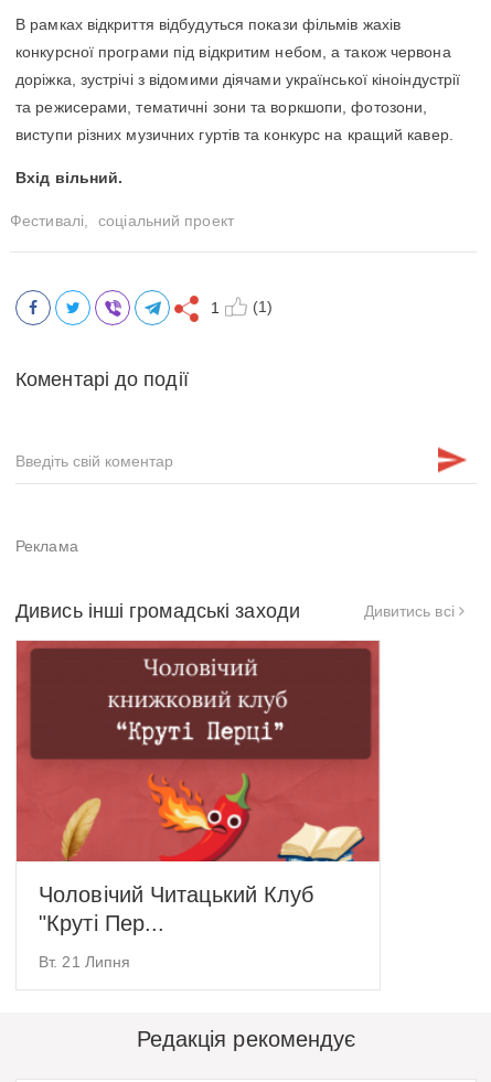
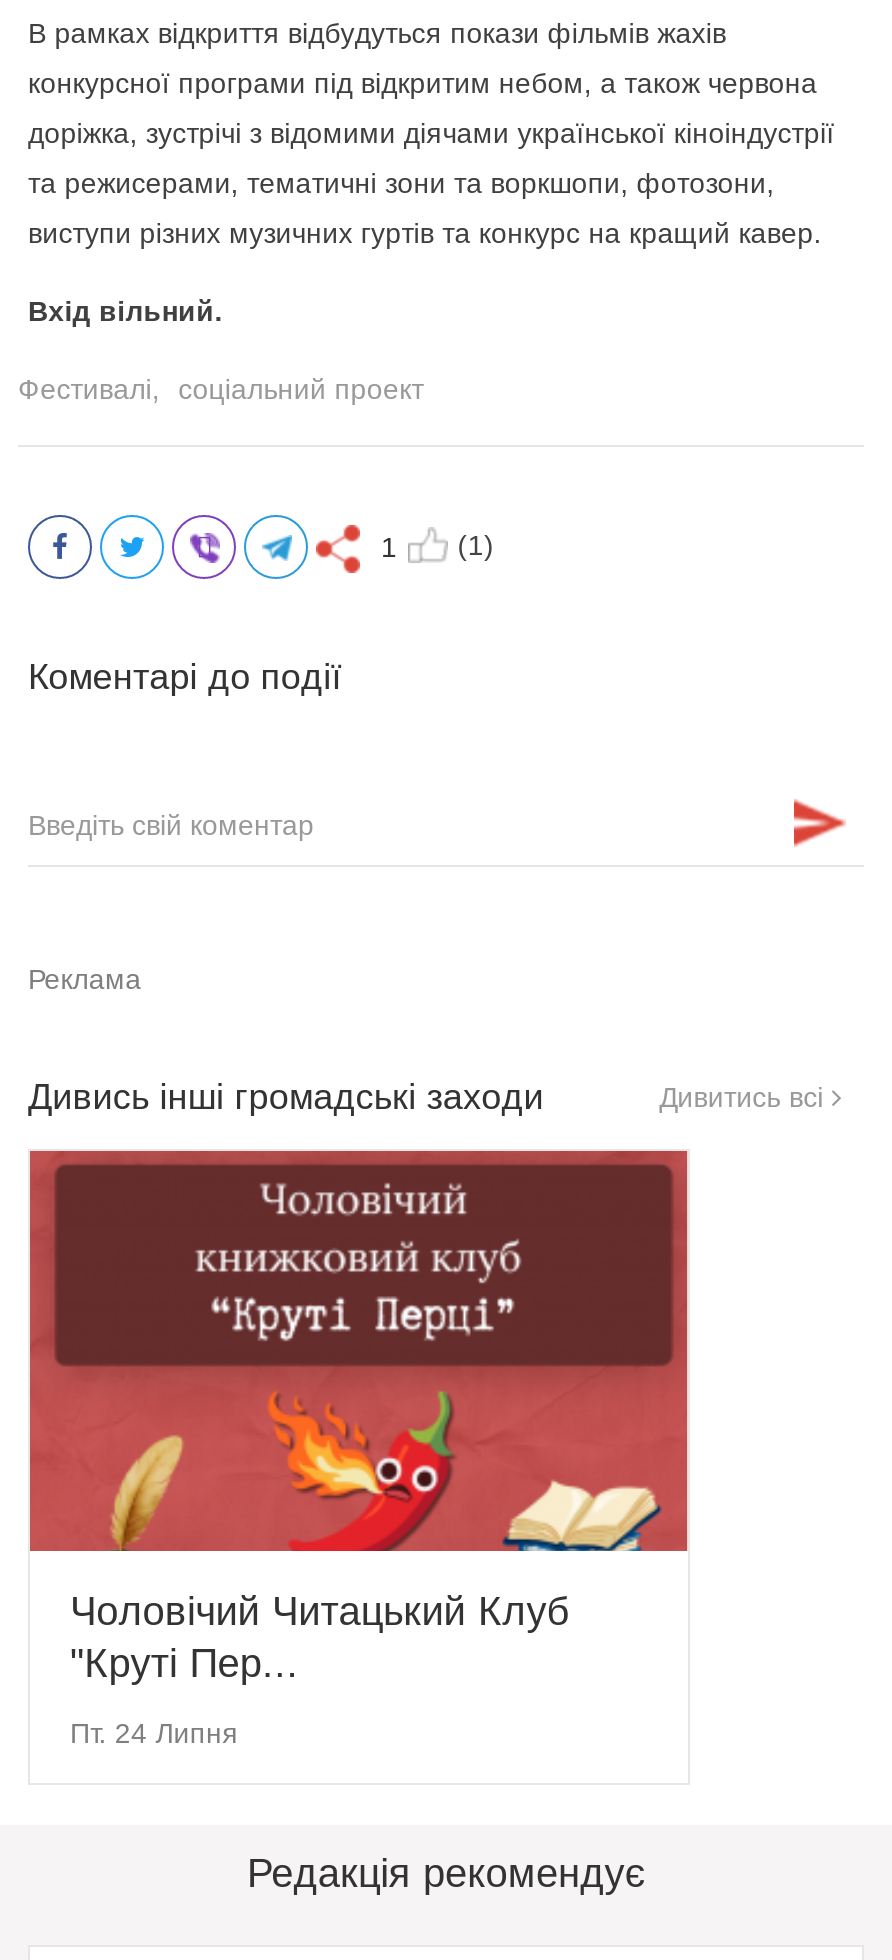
- Вт. 21 Липня
+ Пт. 24 Липня
